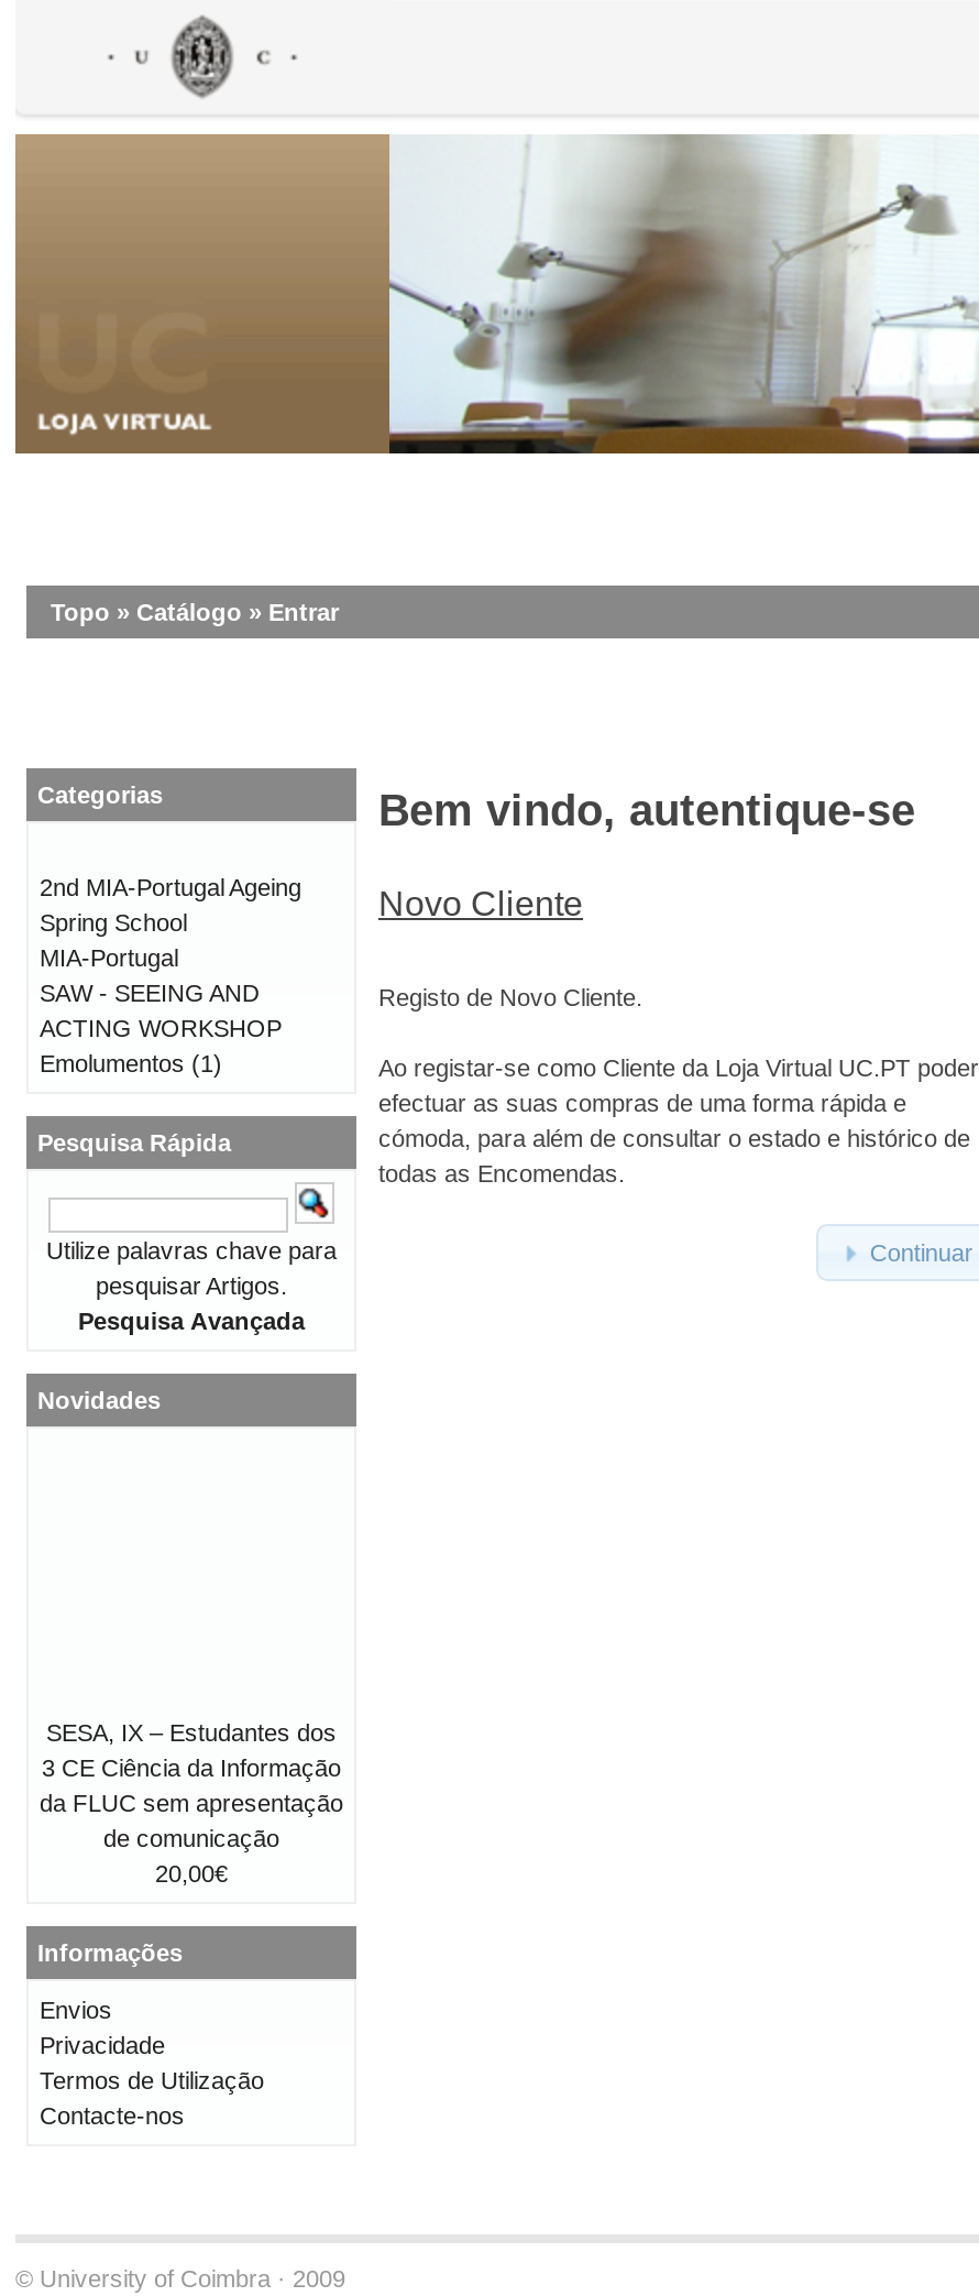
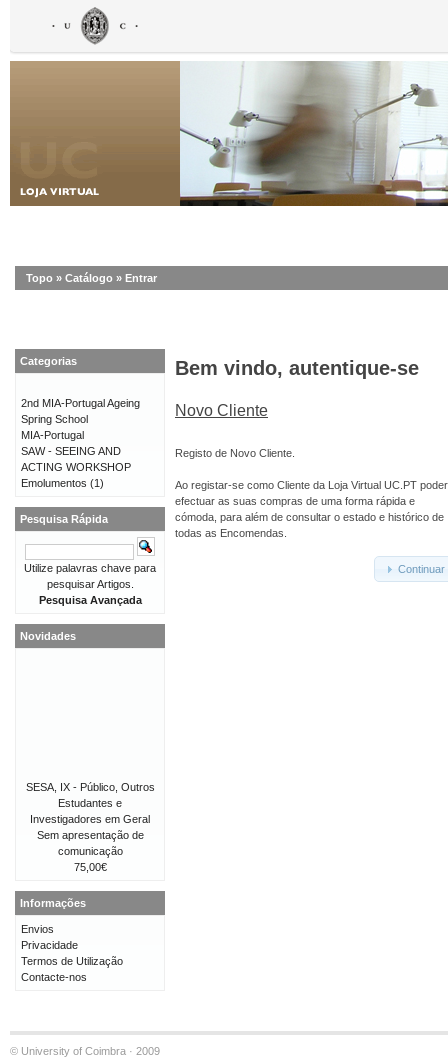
- SESA, IX – Estudantes dos
- 3 CE Ciência da Informação
- da FLUC sem apresentação
- de comunicação
- 20,00€
+ SESA, IX - Público, Outros
+ Estudantes e
+ Investigadores em Geral
+ Sem apresentação de
+ comunicação
+ 75,00€
